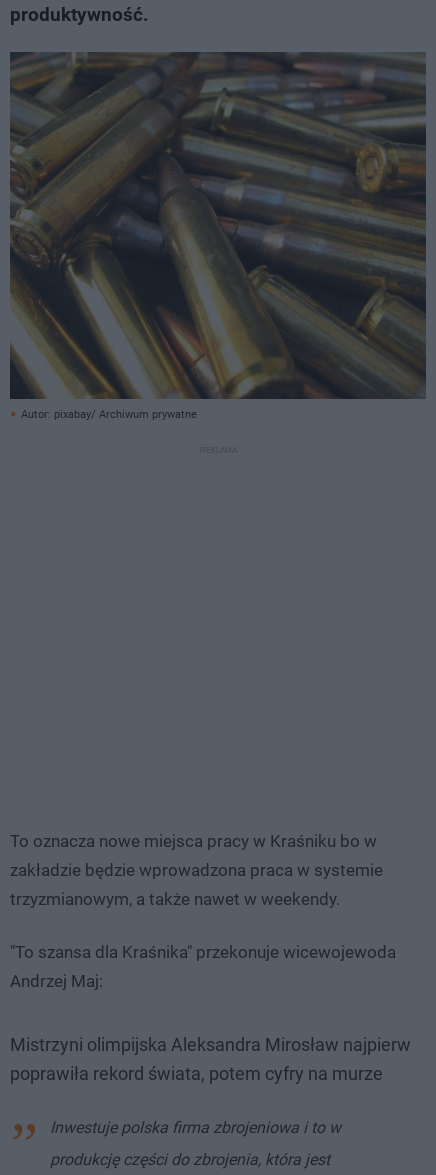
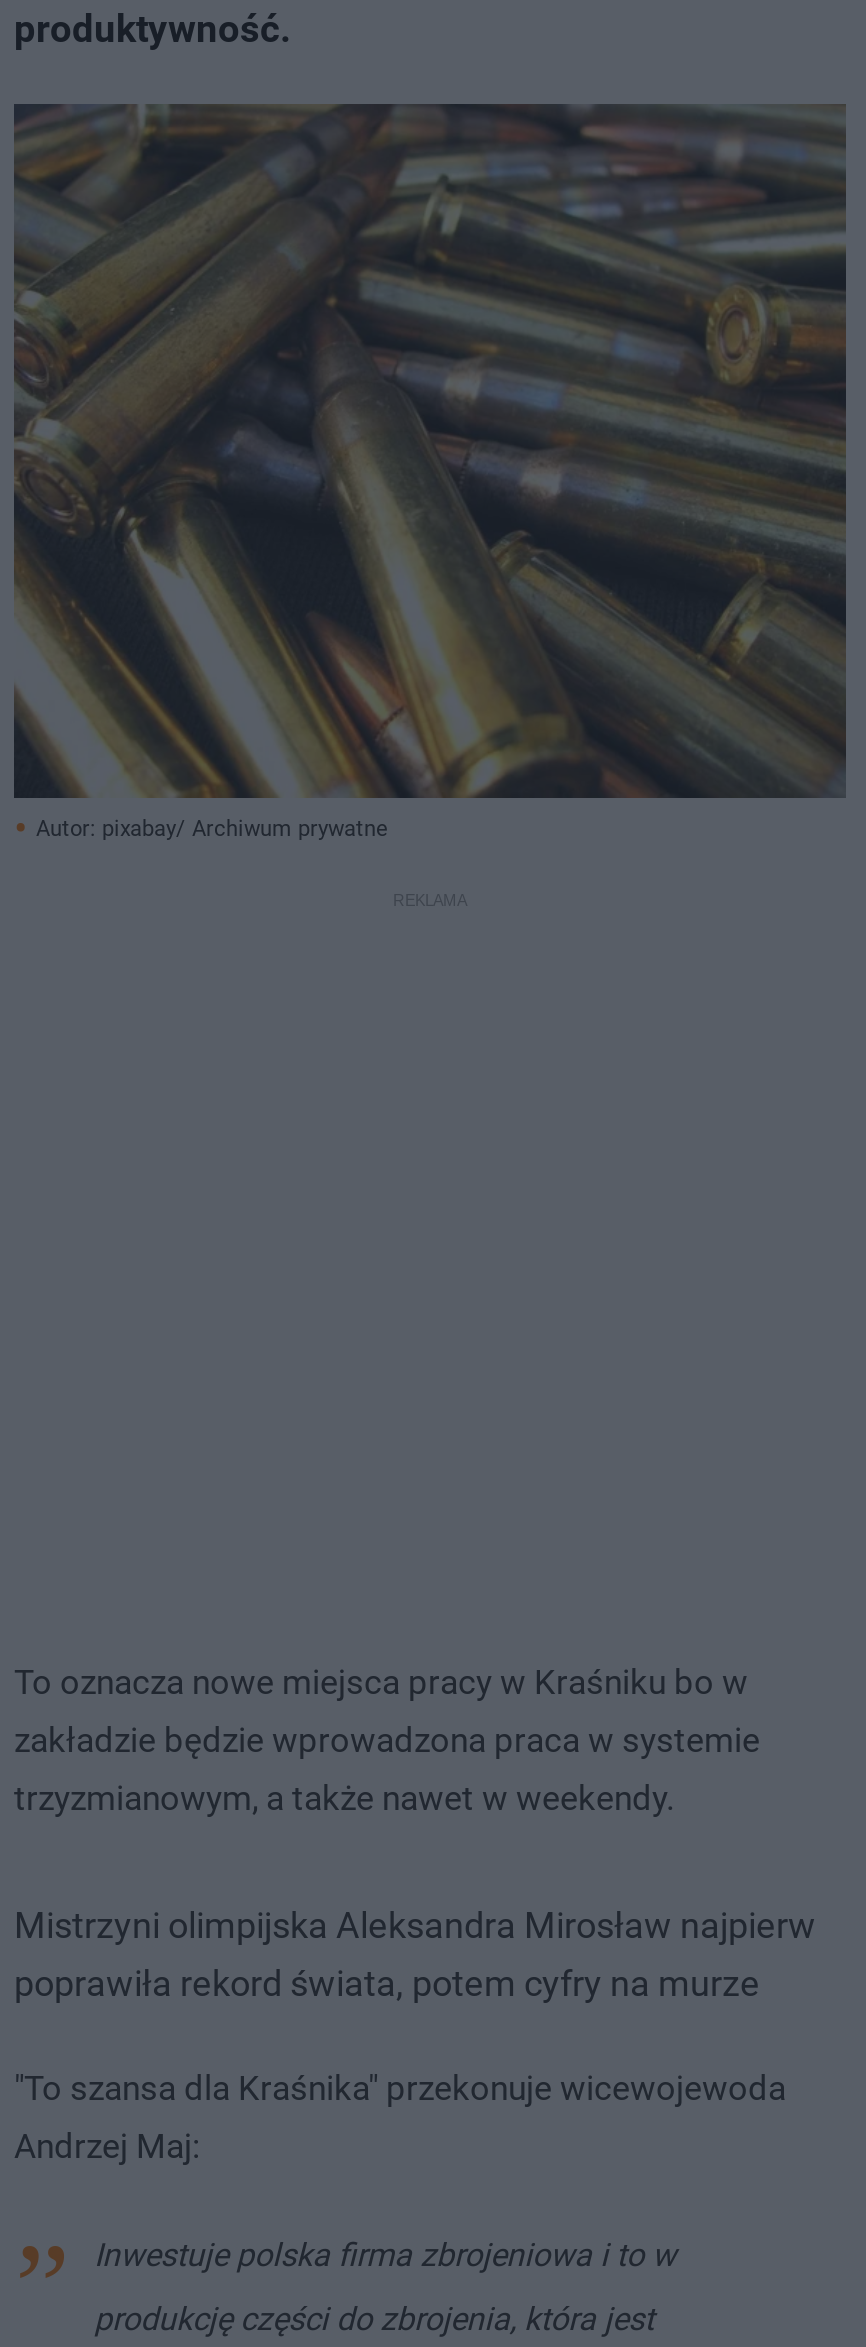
moved down: "To szansa dla Kraśnika" przekonuje wicewojewoda | Andrzej Maj:

moved up: Mistrzyni olimpijska Aleksandra Mirosław najpierw | poprawiła rekord świata, potem cyfry na murze
